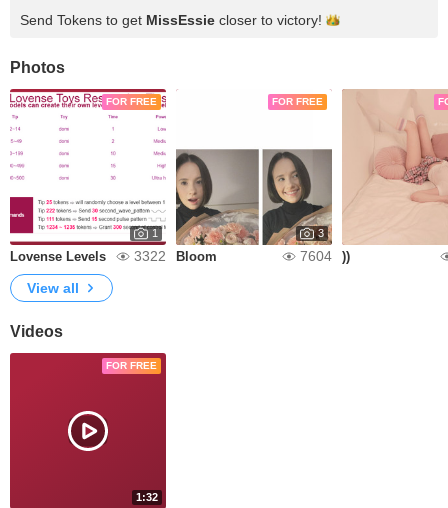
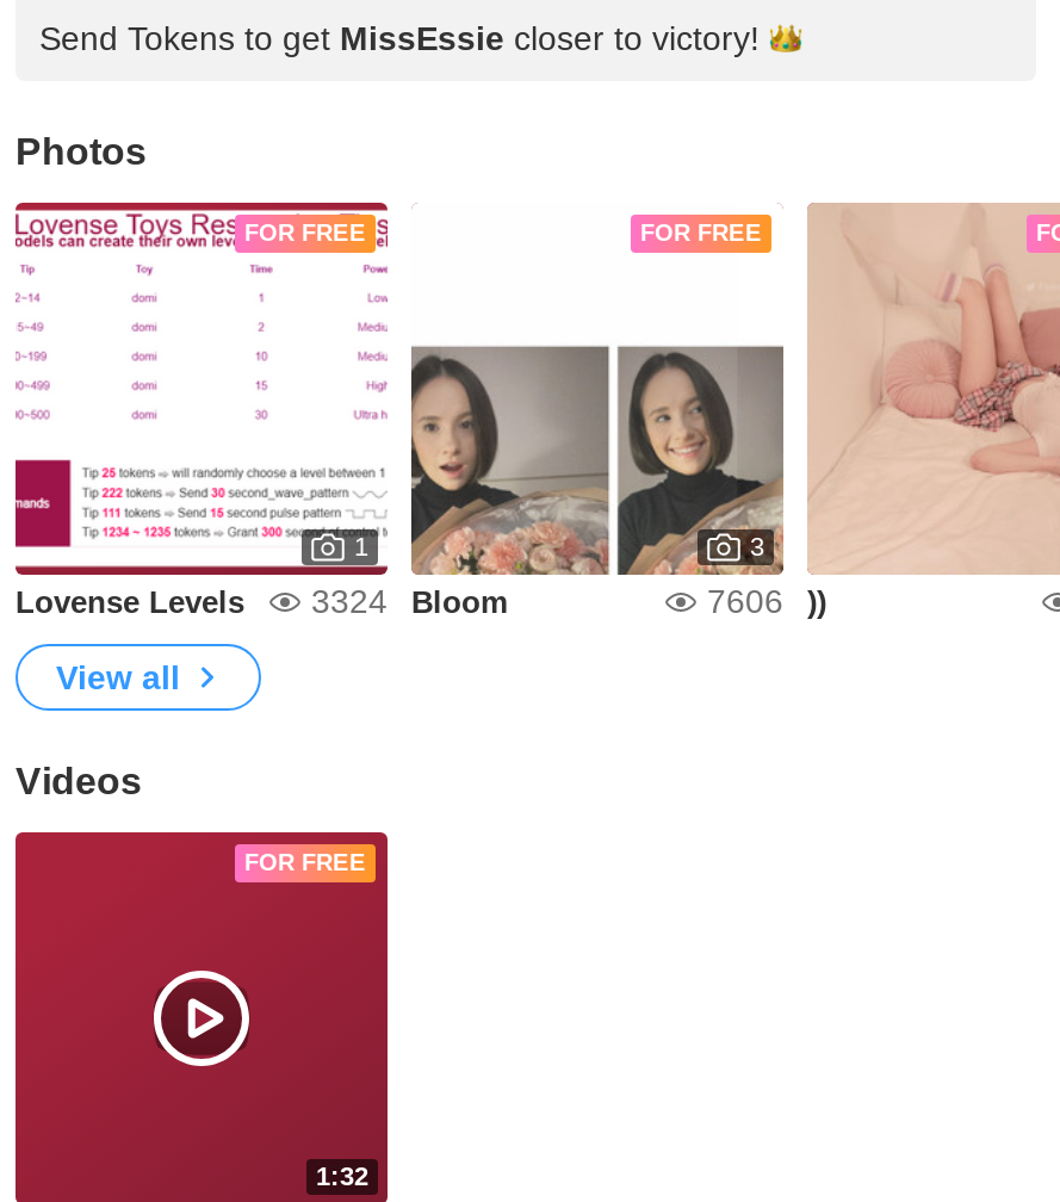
- Lovense Levels 3322 Bloom
+ Lovense Levels 3324 Bloom

- 7604
+ 7606
